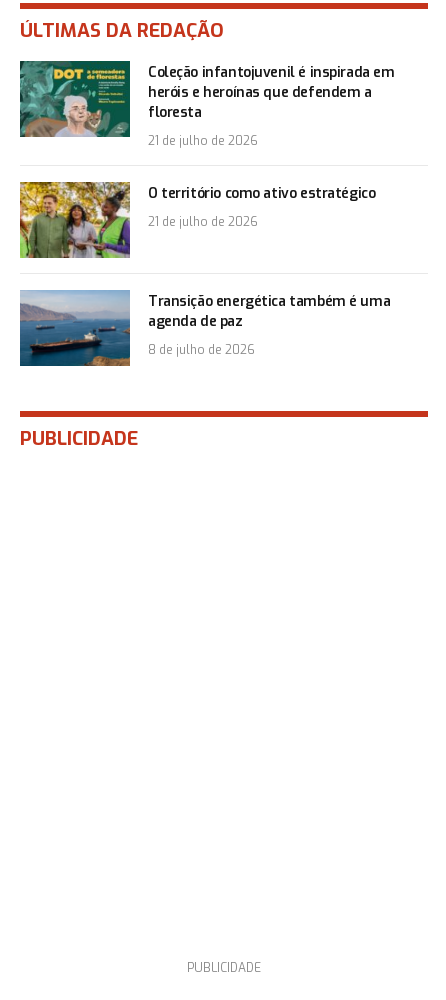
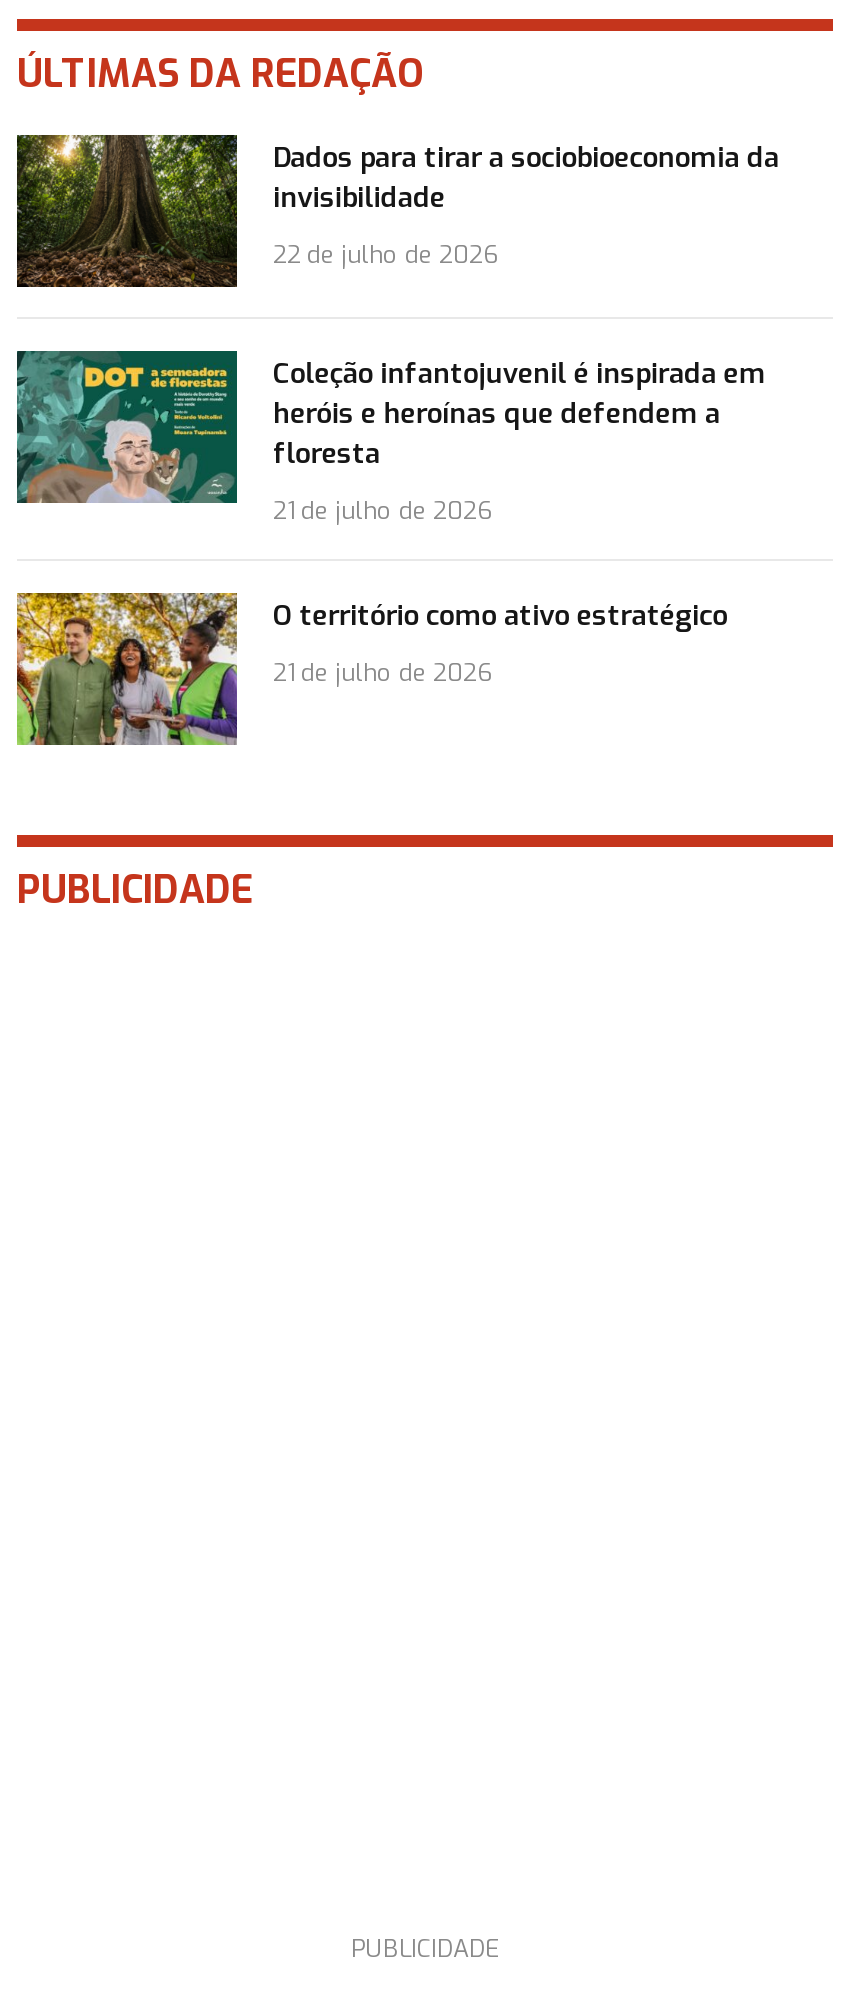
+ [image]
+ Dados para tirar a sociobioeconomia da
+ invisibilidade
+ 22 de julho de 2026

moved down: [image] | Coleção infantojuvenil é inspirada em | heróis e heroínas que defendem a | floresta | 21 de julho de 2026 | O território como ativo estratégico | 21 de julho de 2026

- [image]
- Transição energética também é uma
- agenda de paz
- 8 de julho de 2026
